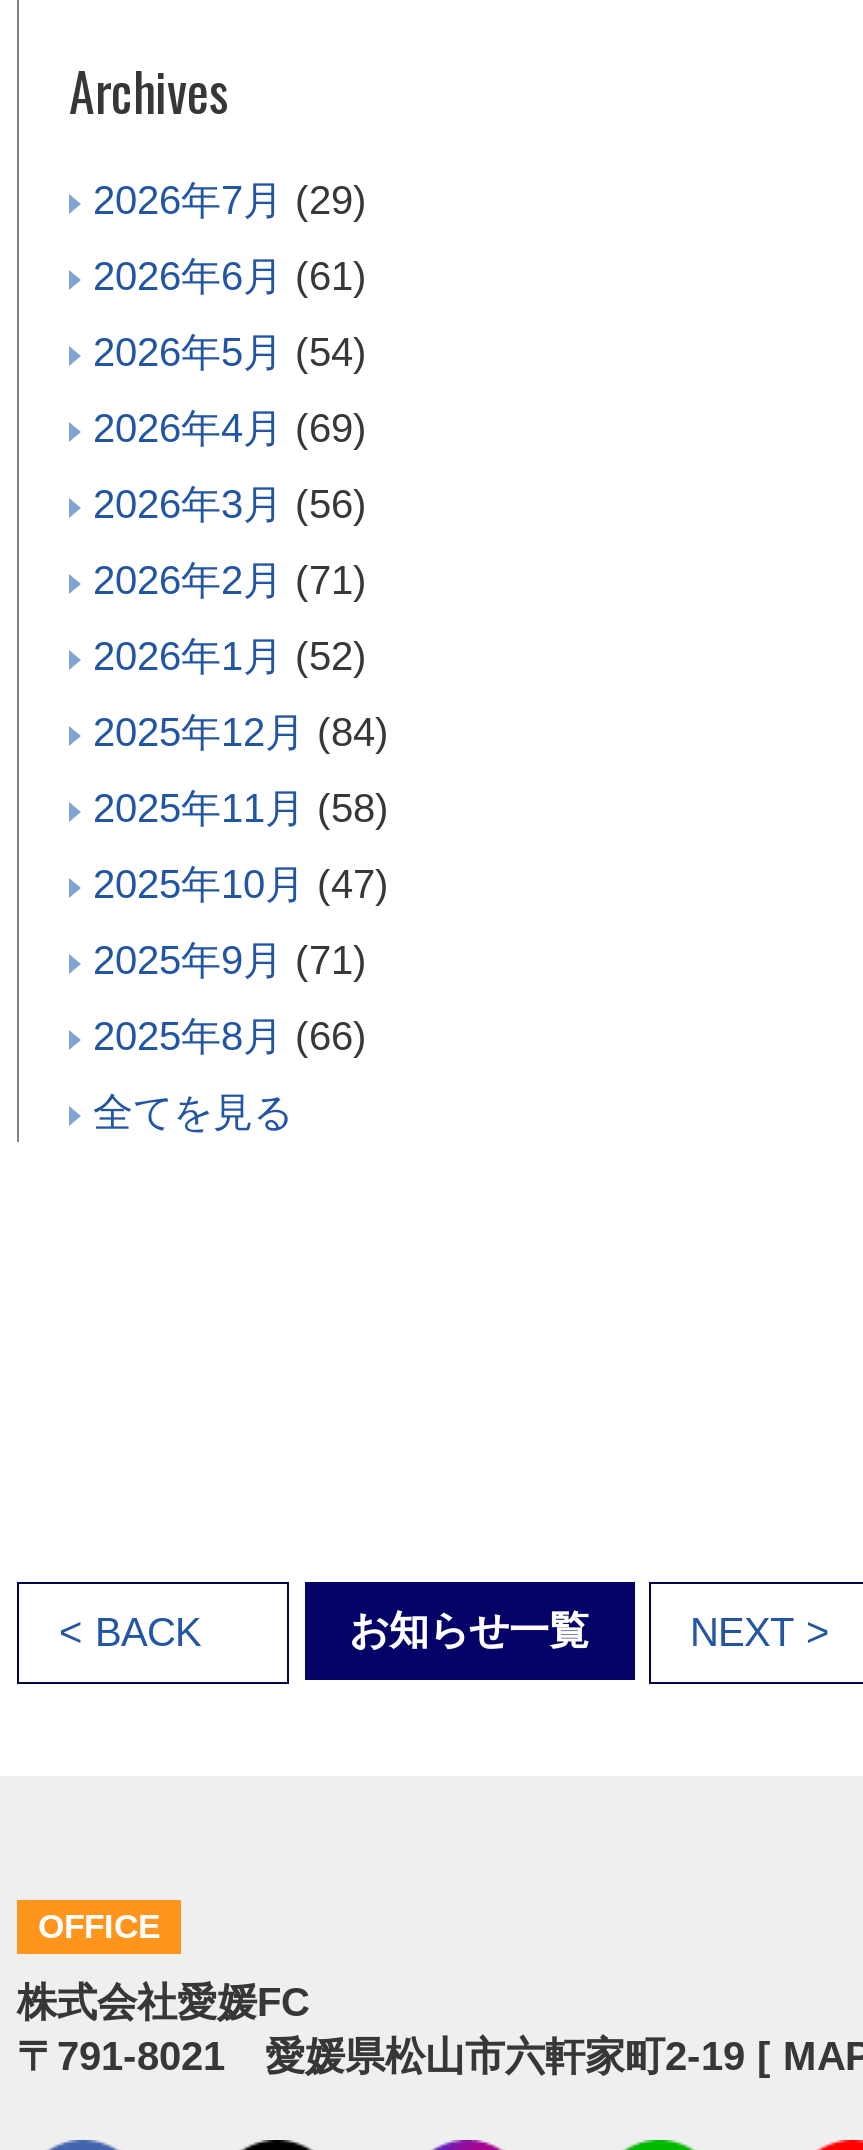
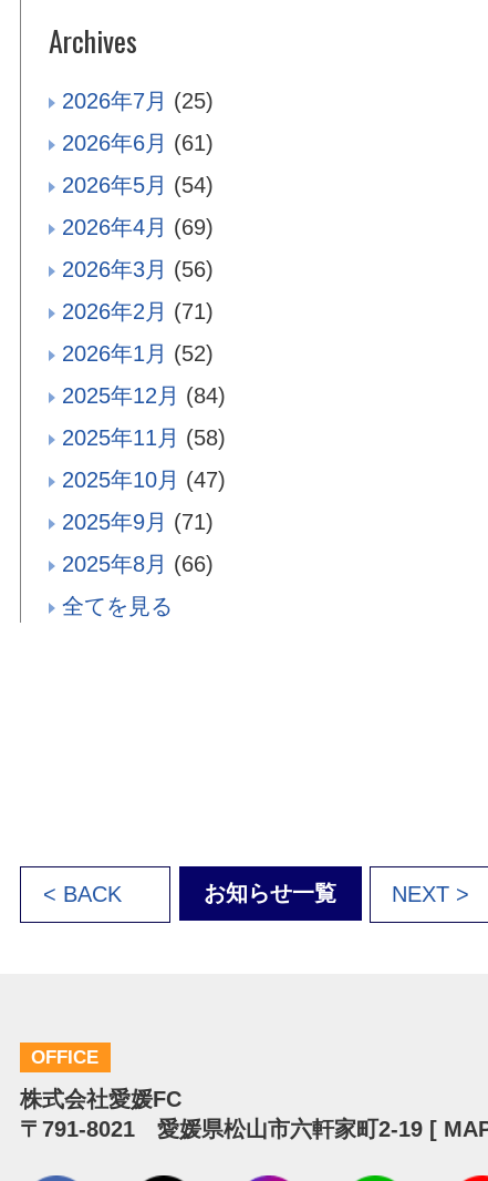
- 2026年7月(29)
+ 2026年7月(25)
